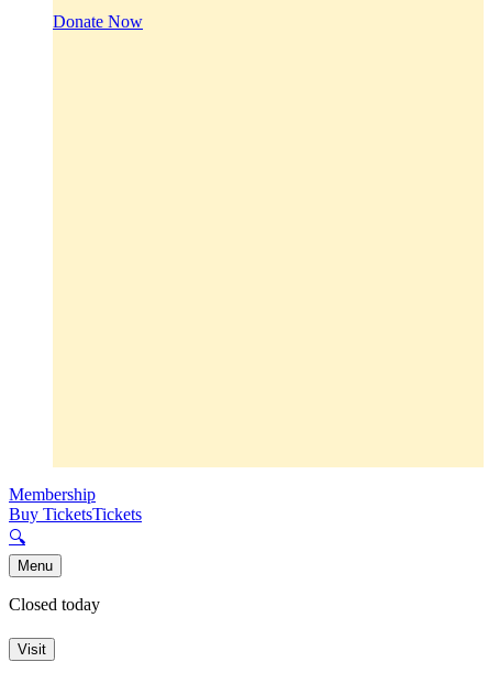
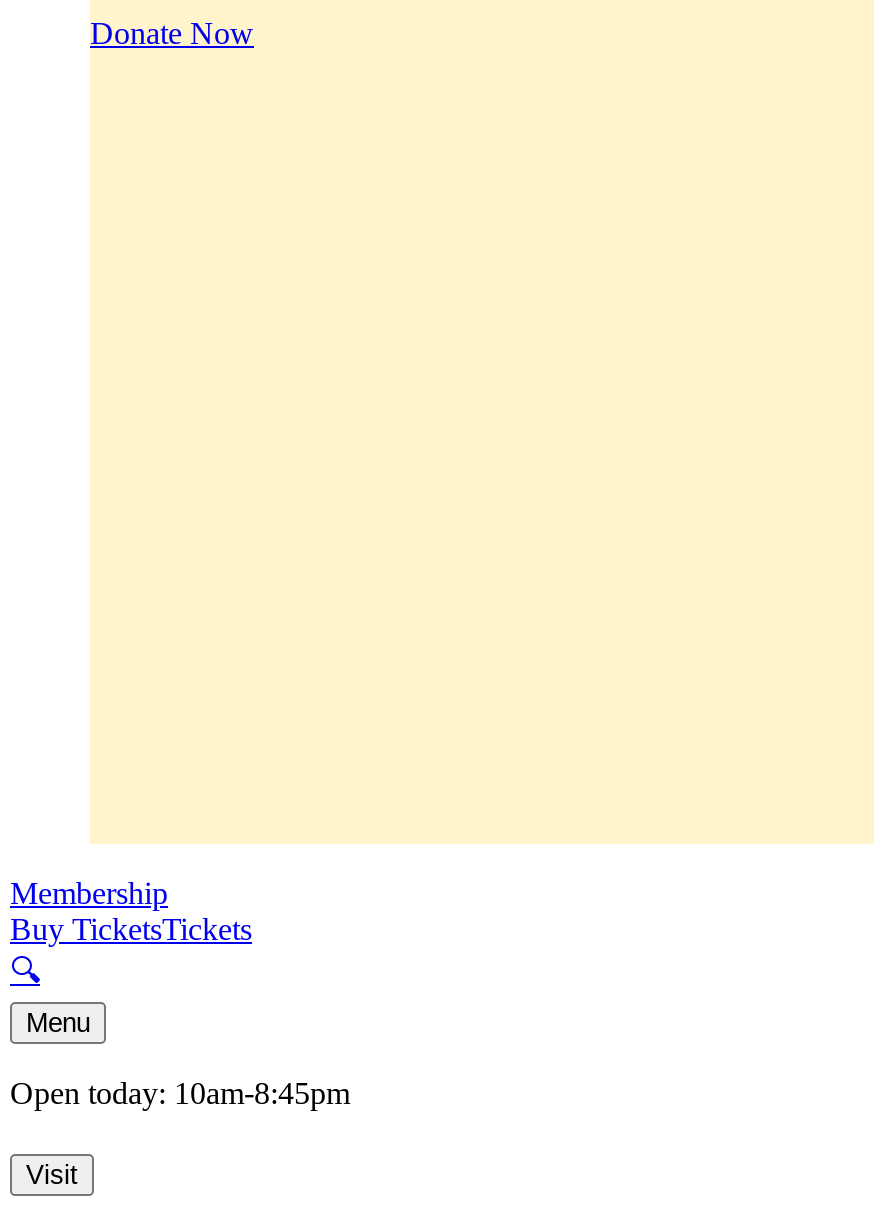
- Closed today
+ Open today: 10am-8:45pm
